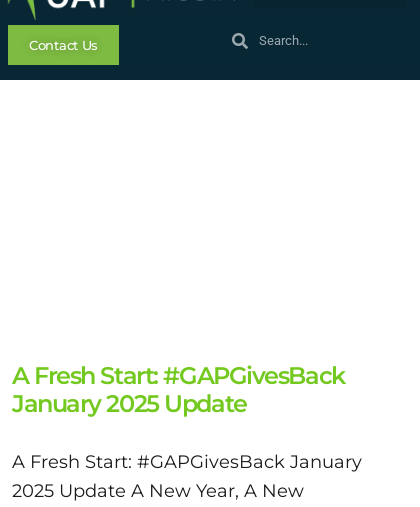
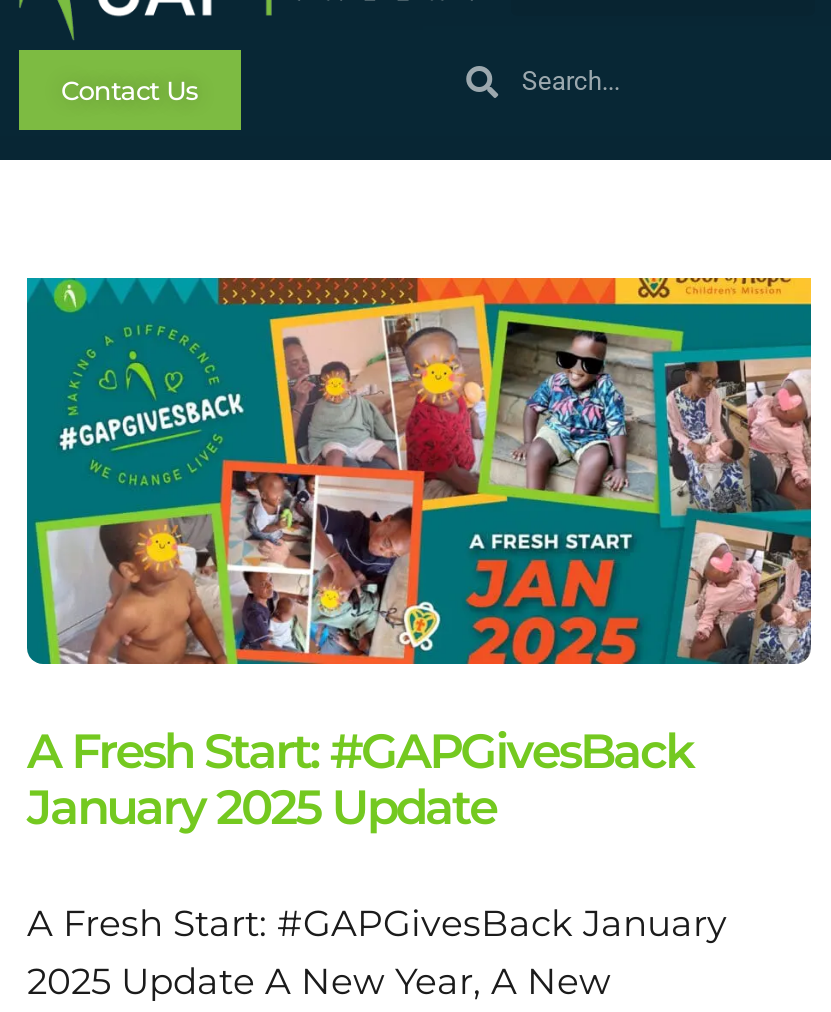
+ [image]
